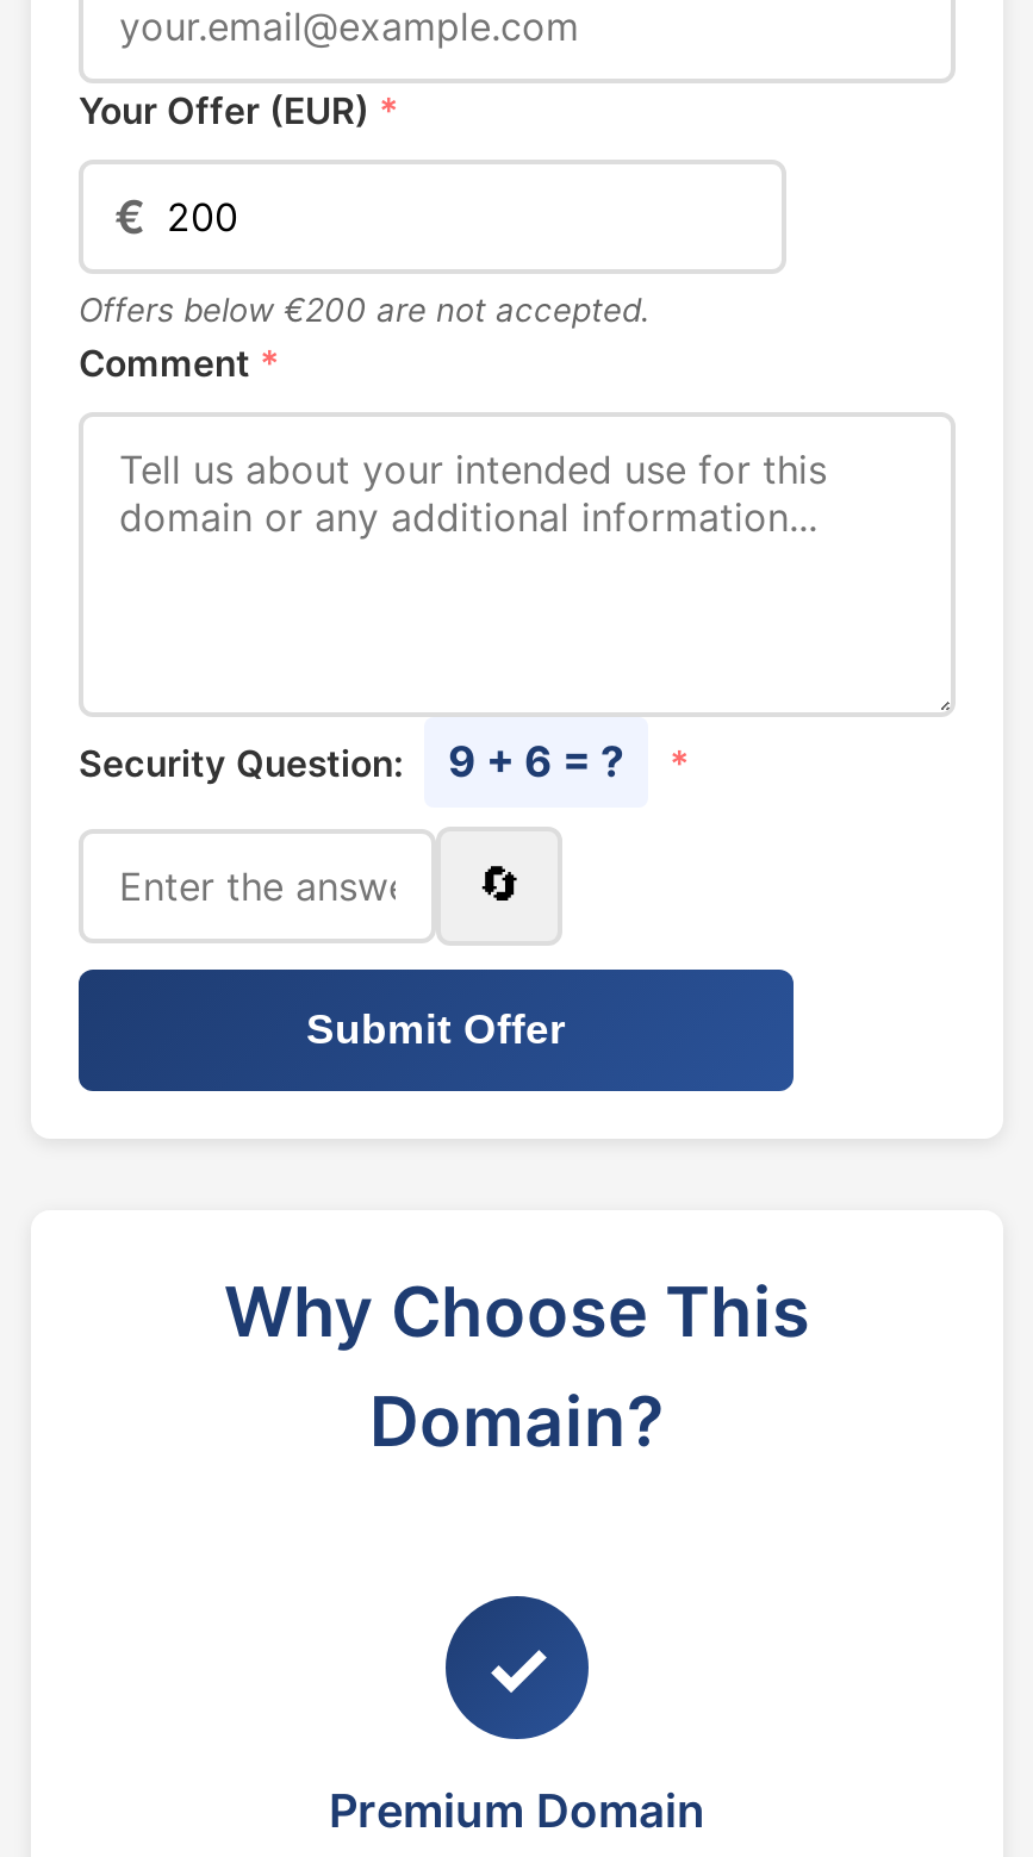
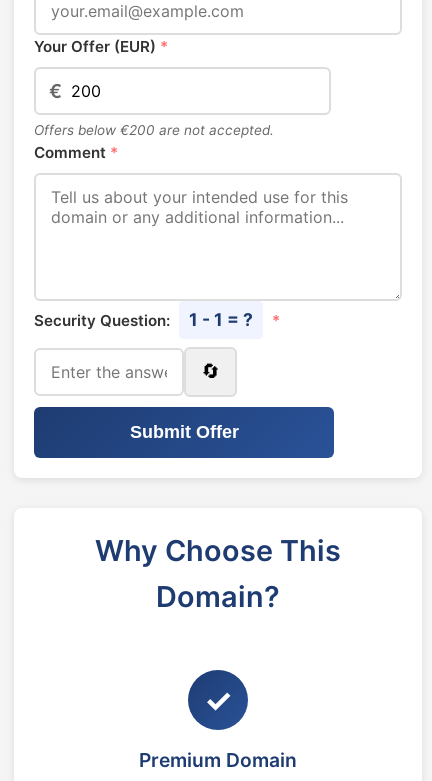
- 9 + 6 = ?
+ 1 - 1 = ?
